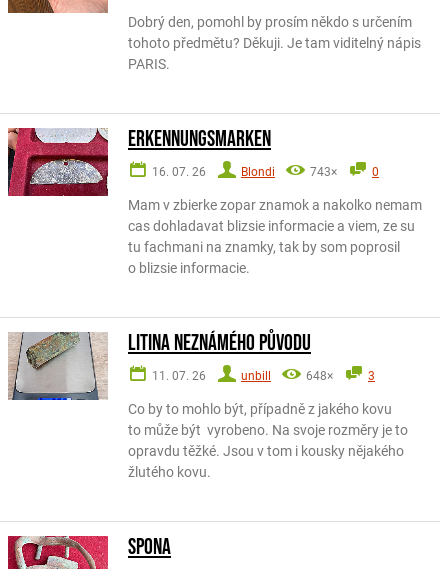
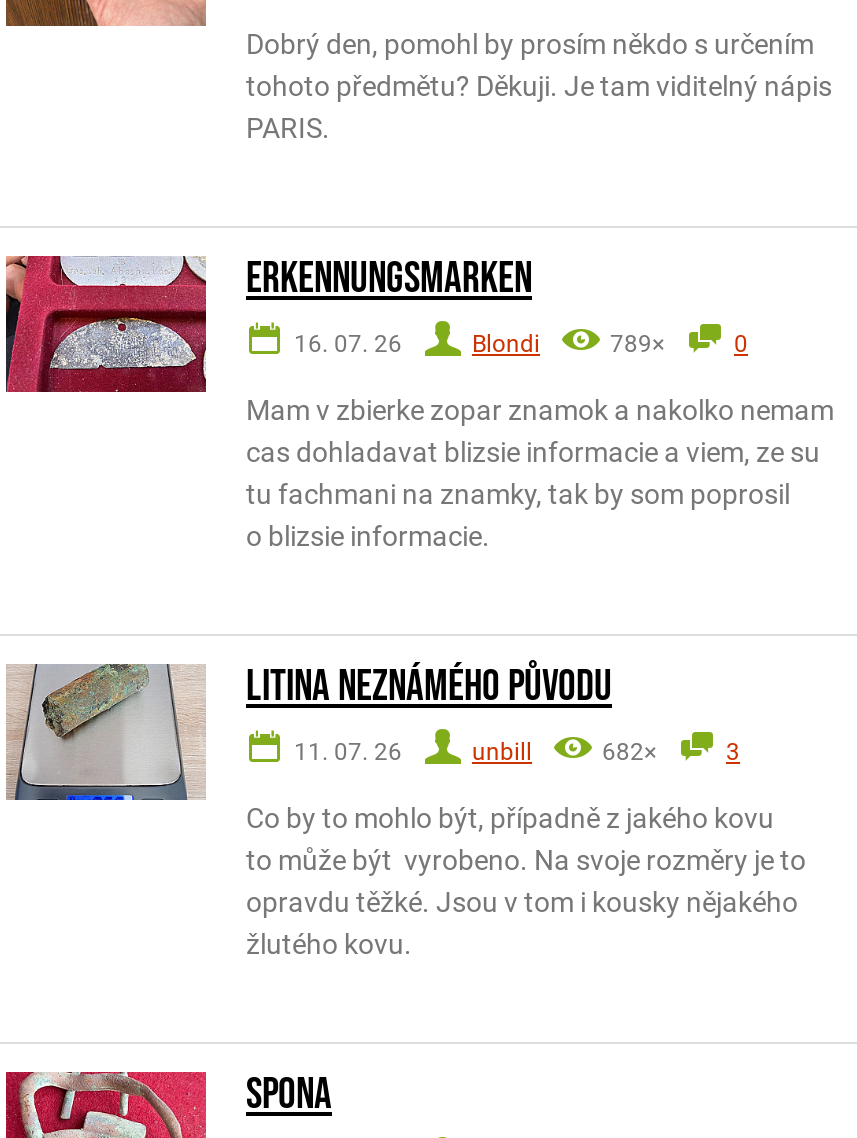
- 743×
+ 789×

- 648×
+ 682×
